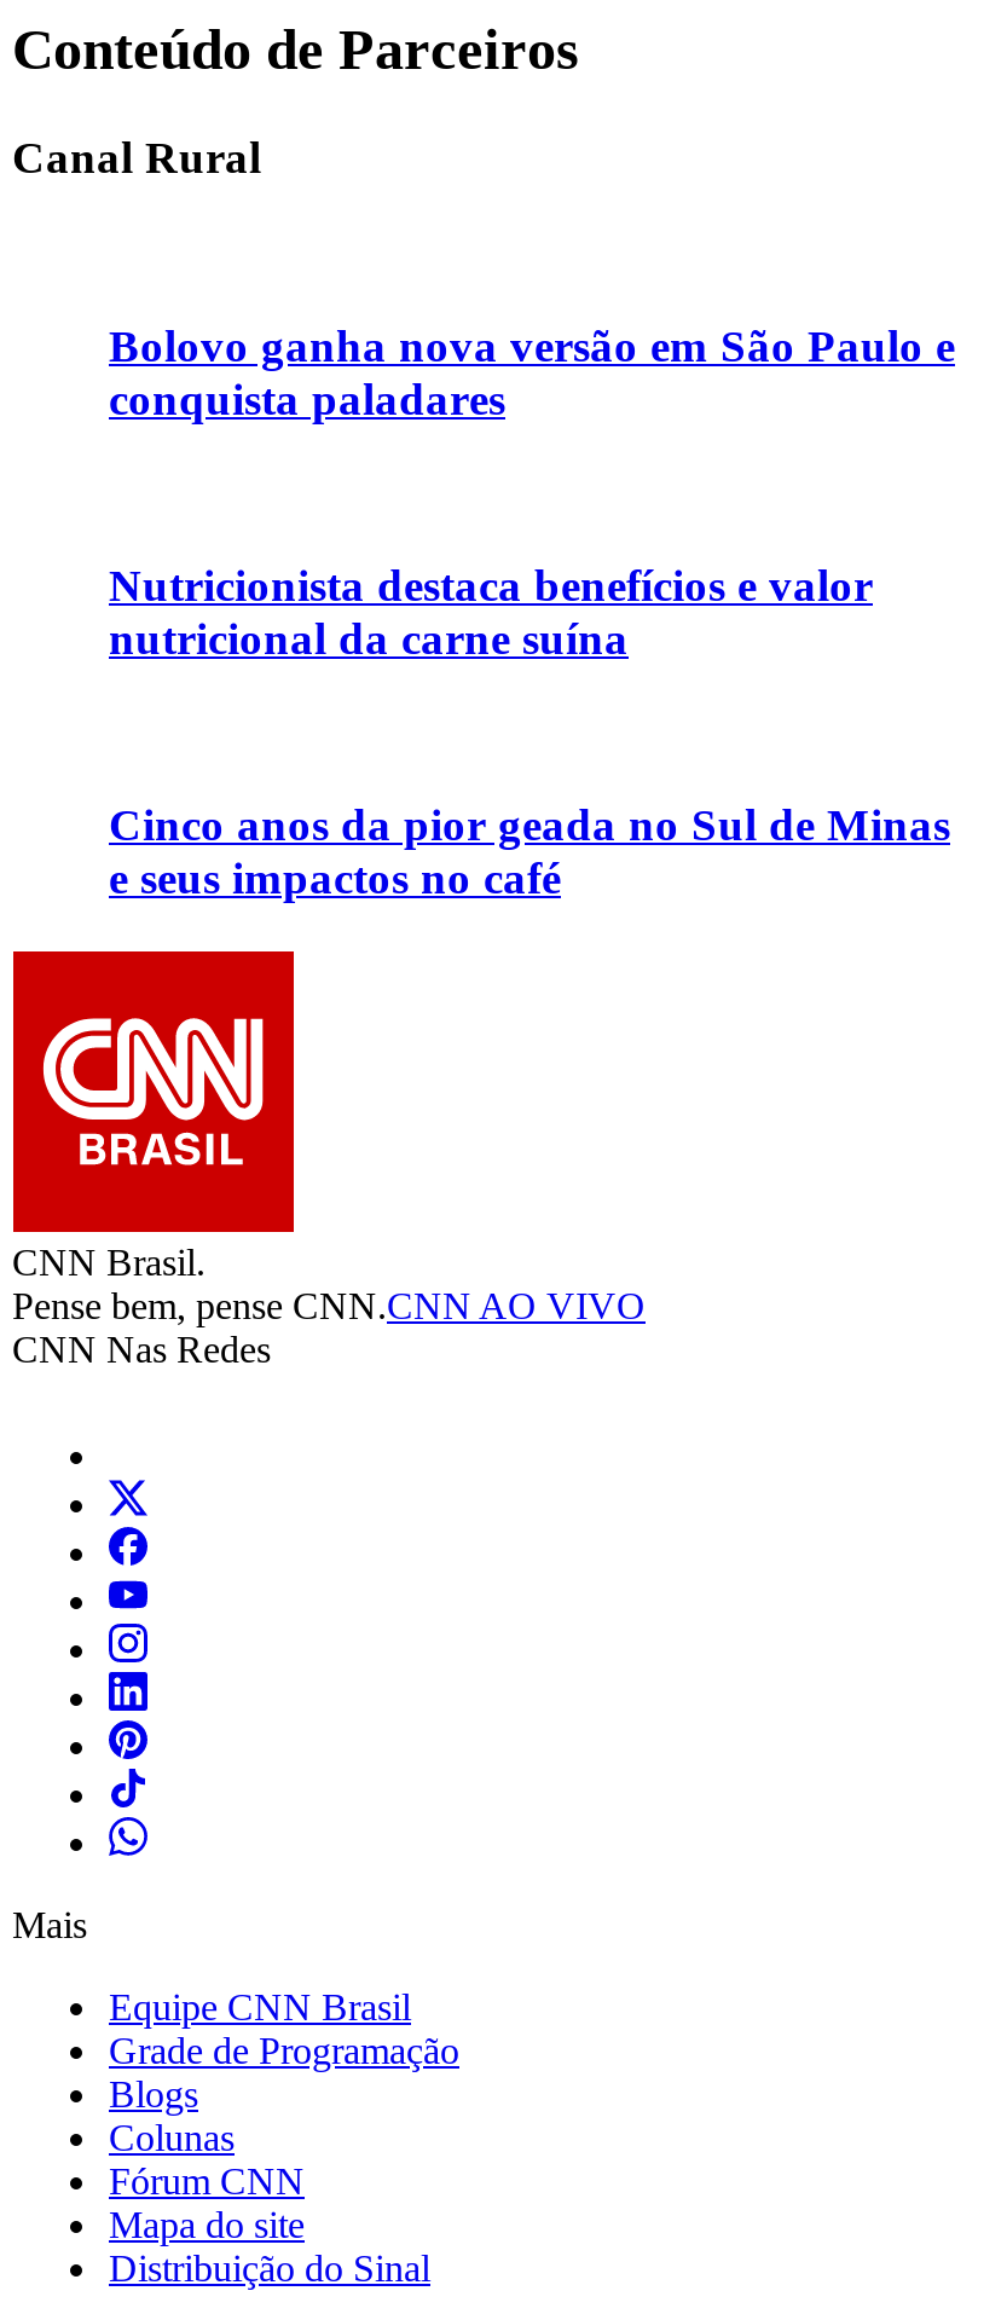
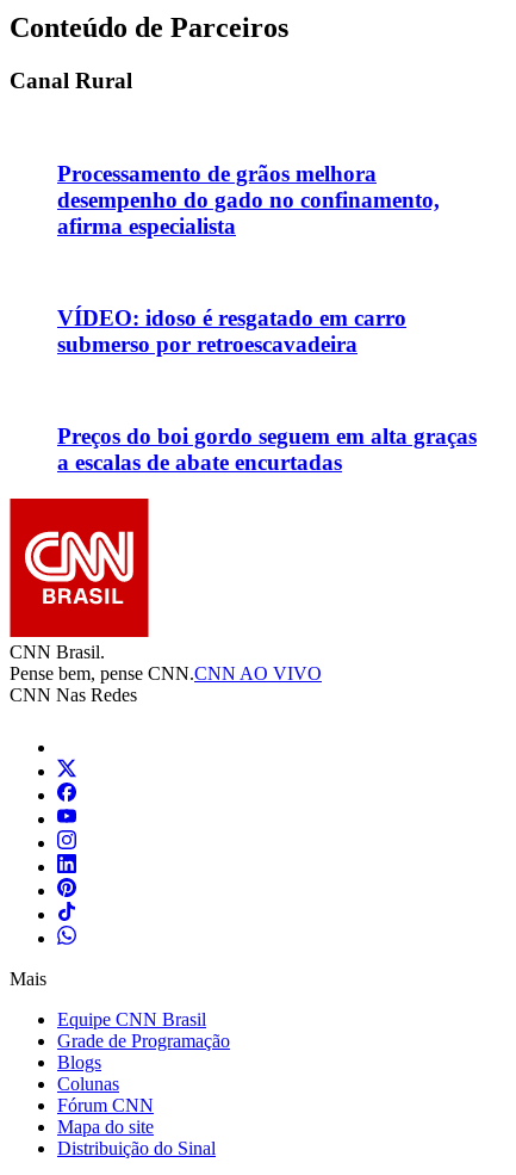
- Bolovo ganha nova versão em São Paulo e
- conquista paladares
+ Processamento de grãos melhora
+ desempenho do gado no confinamento,
+ afirma especialista

- Nutricionista destaca benefícios e valor
- nutricional da carne suína
+ VÍDEO: idoso é resgatado em carro
+ submerso por retroescavadeira

- Cinco anos da pior geada no Sul de Minas
- e seus impactos no café
+ Preços do boi gordo seguem em alta graças
+ a escalas de abate encurtadas
